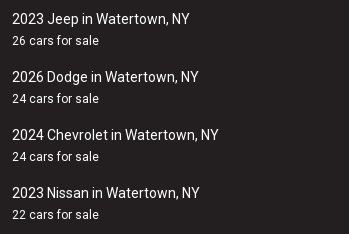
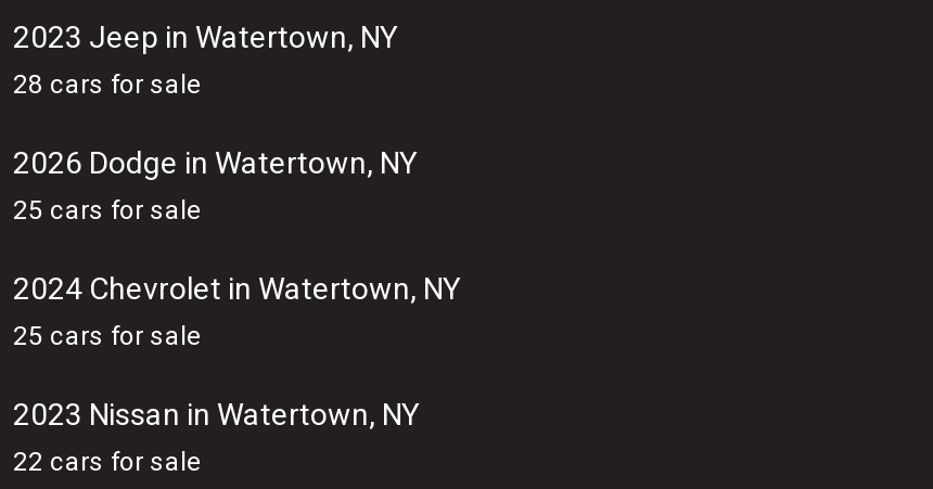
- 26 cars for sale
+ 28 cars for sale

- 24 cars for sale
+ 25 cars for sale

- 24 cars for sale
+ 25 cars for sale
